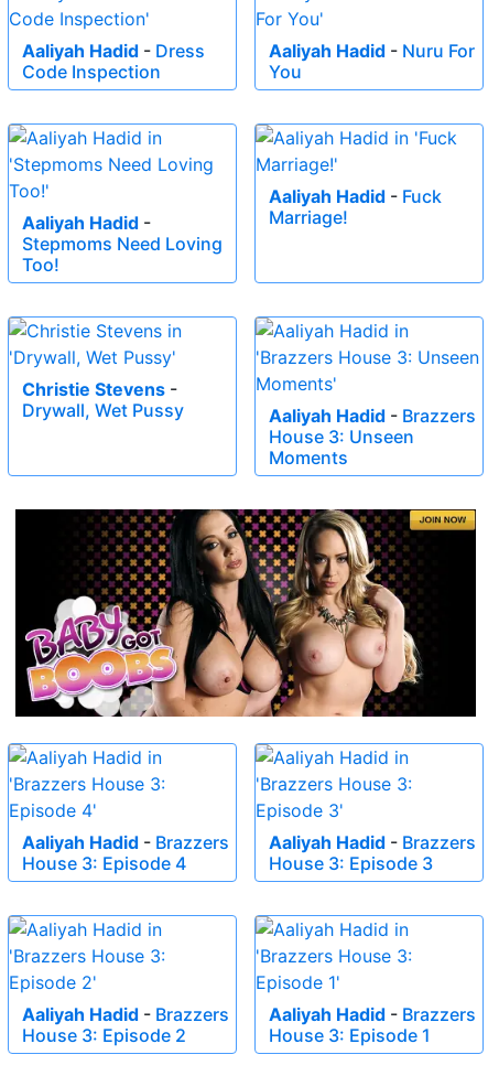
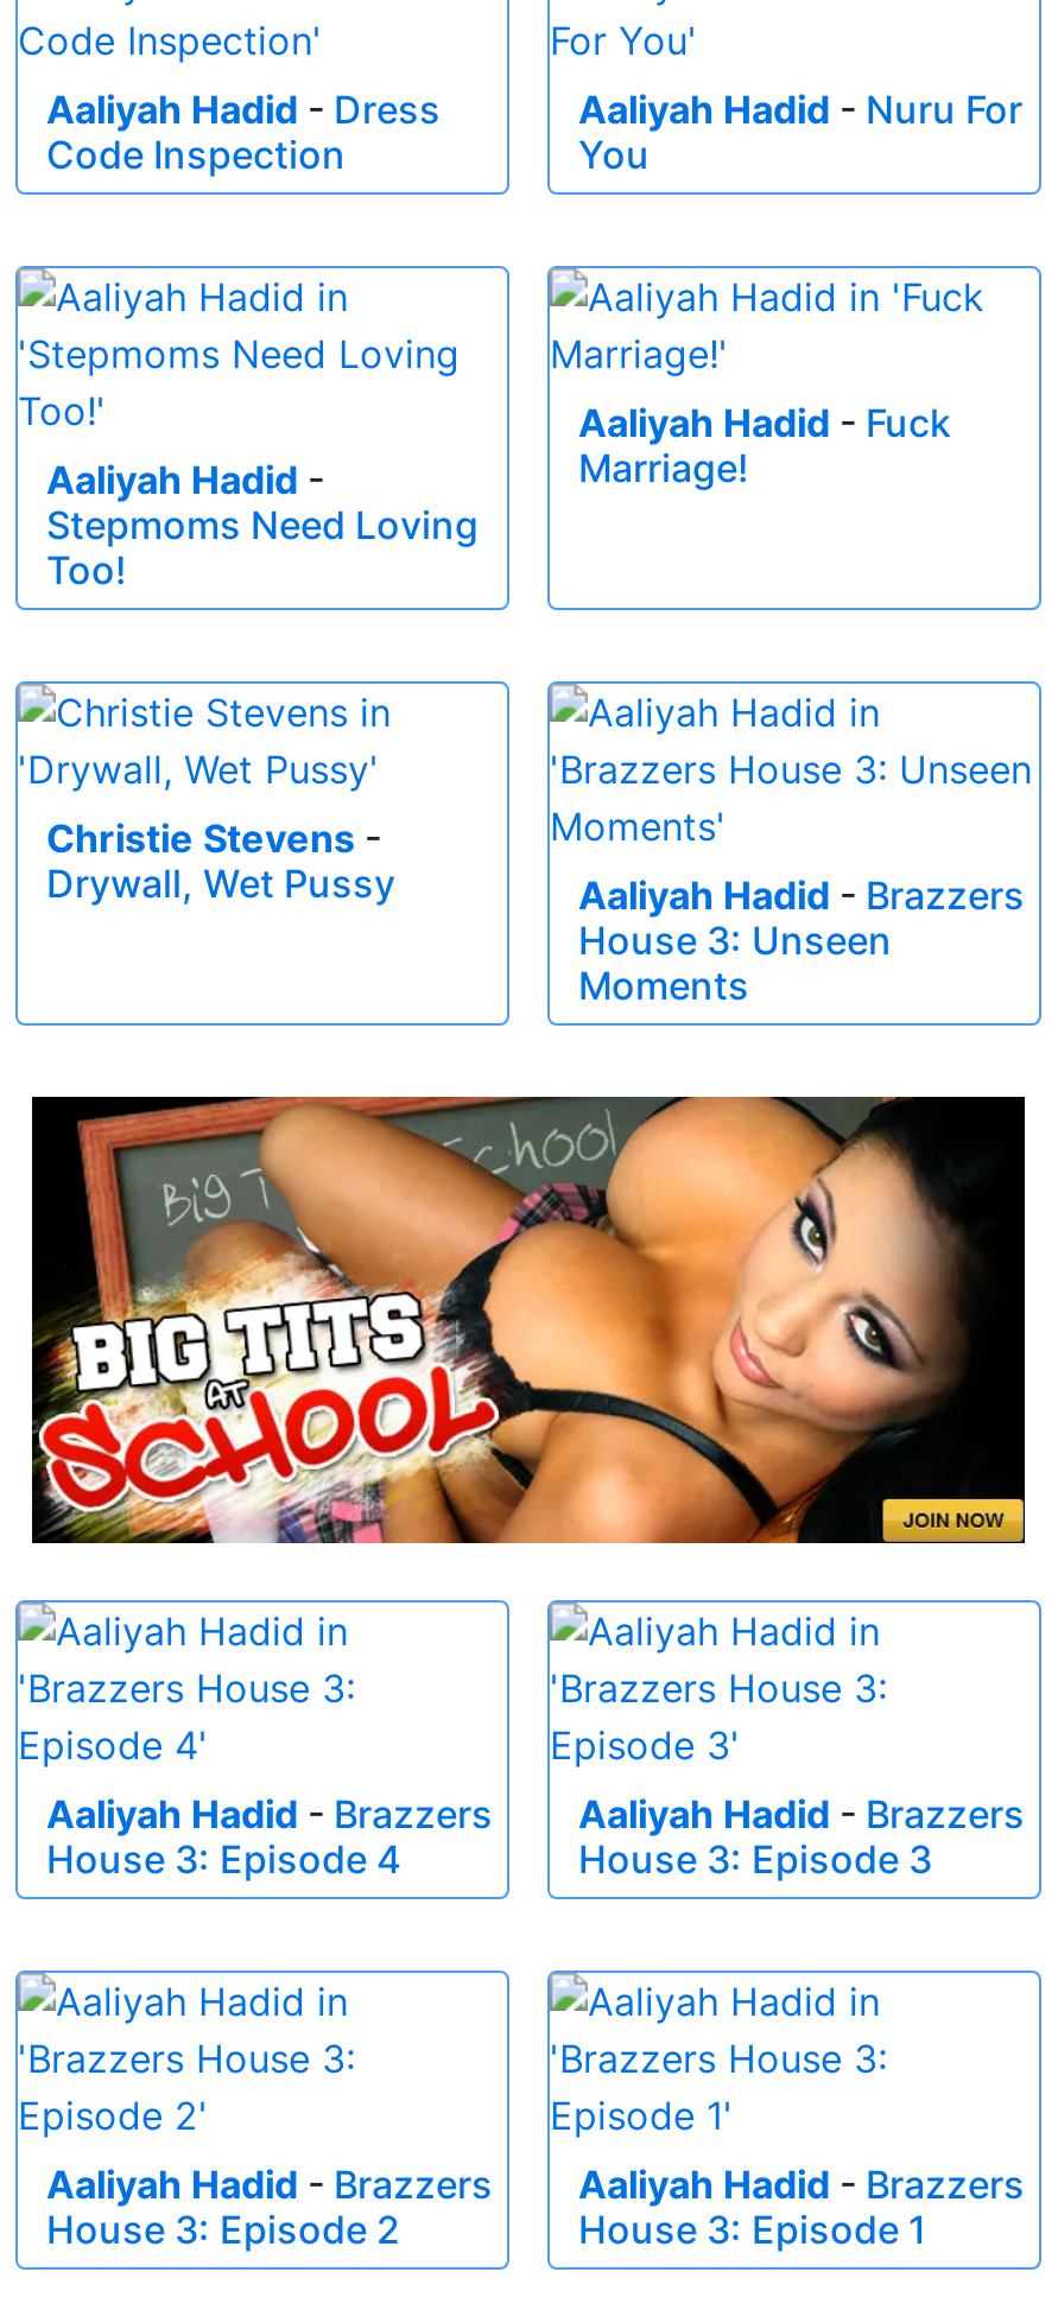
- [image]
+ [image]
